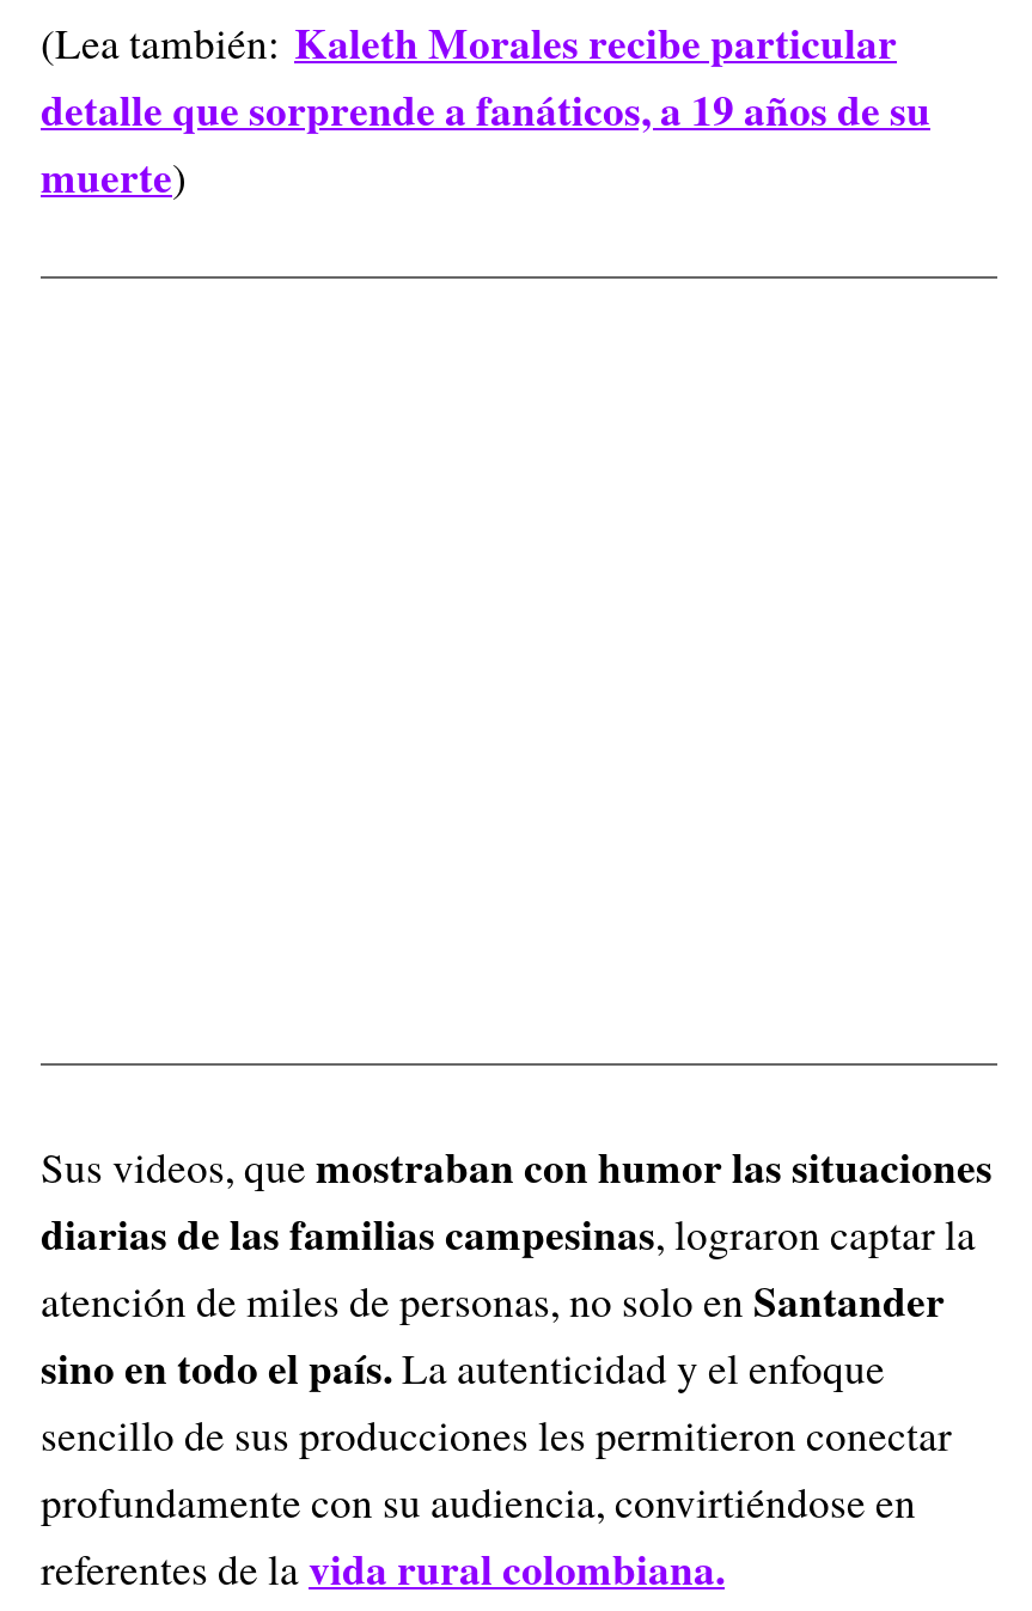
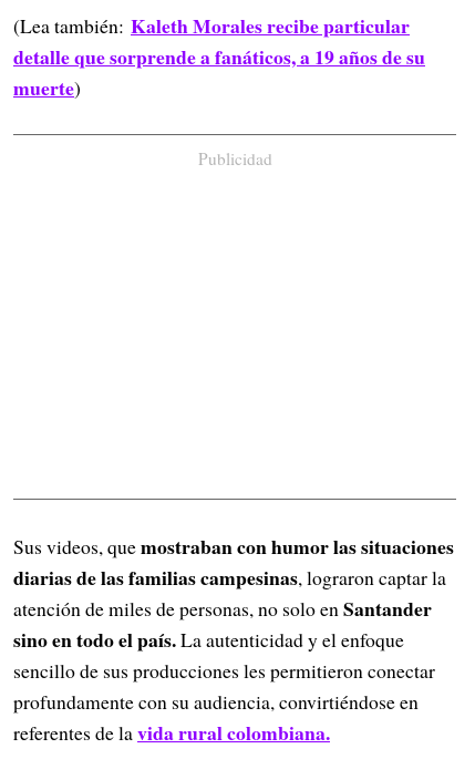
+ Publicidad
